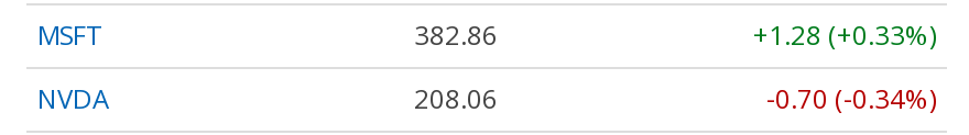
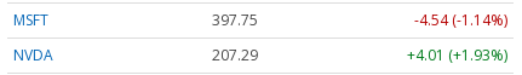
- 382.86
+ 397.75

- +1.28 (+0.33%)
+ -4.54 (-1.14%)

- 208.06
+ 207.29

- -0.70 (-0.34%)
+ +4.01 (+1.93%)
